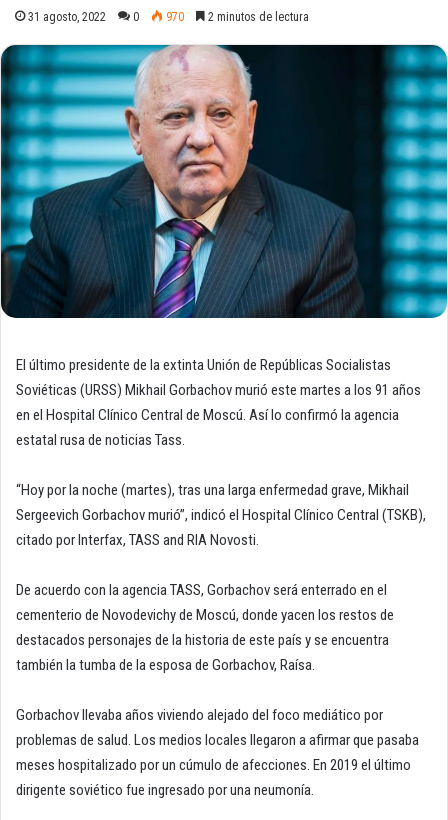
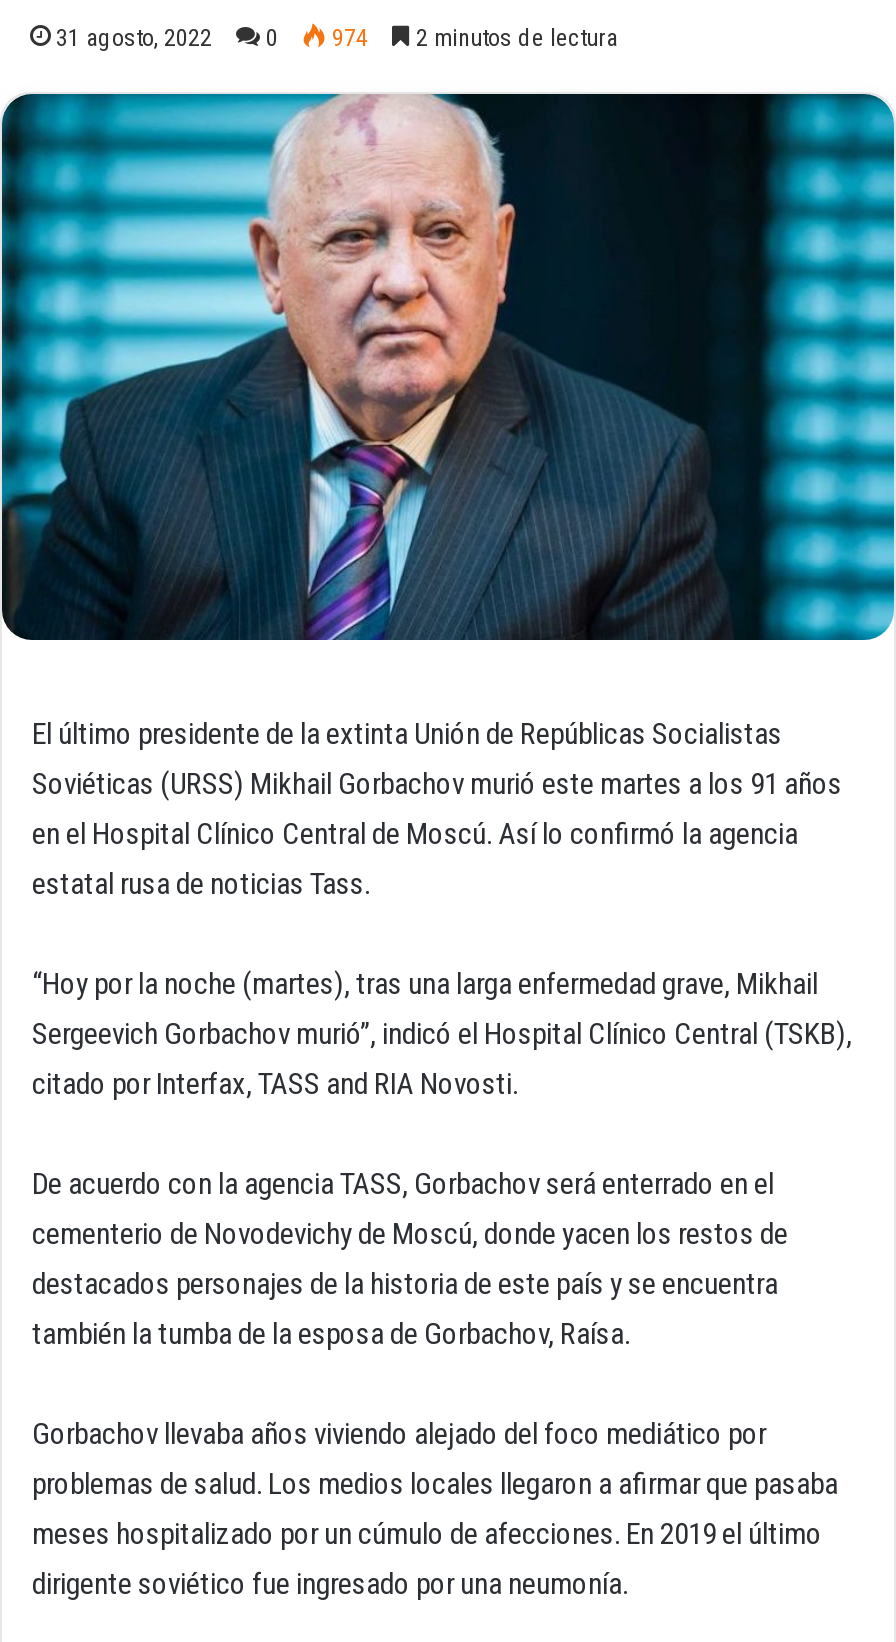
- 31 agosto, 2022 0 970 2 minutos de lectura
+ 31 agosto, 2022 0 974 2 minutos de lectura
